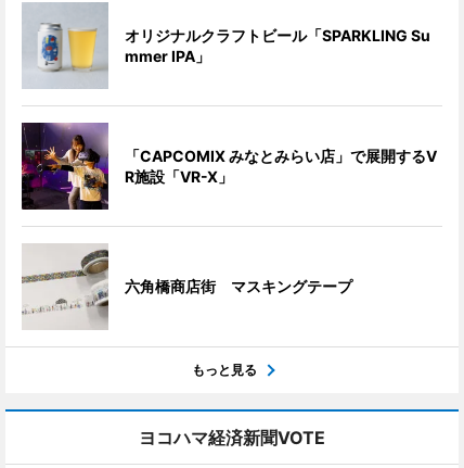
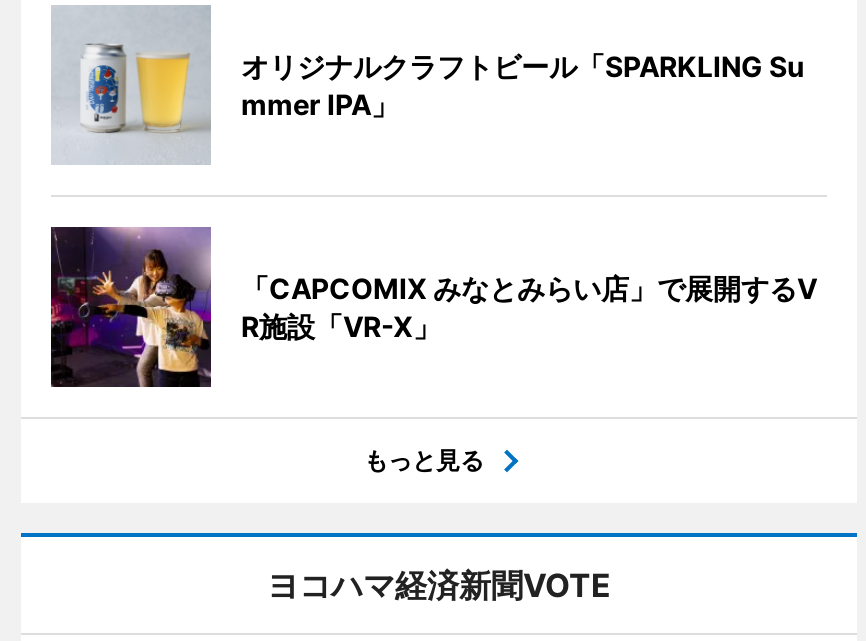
- [image]
- 六角橋商店街 マスキングテープ
